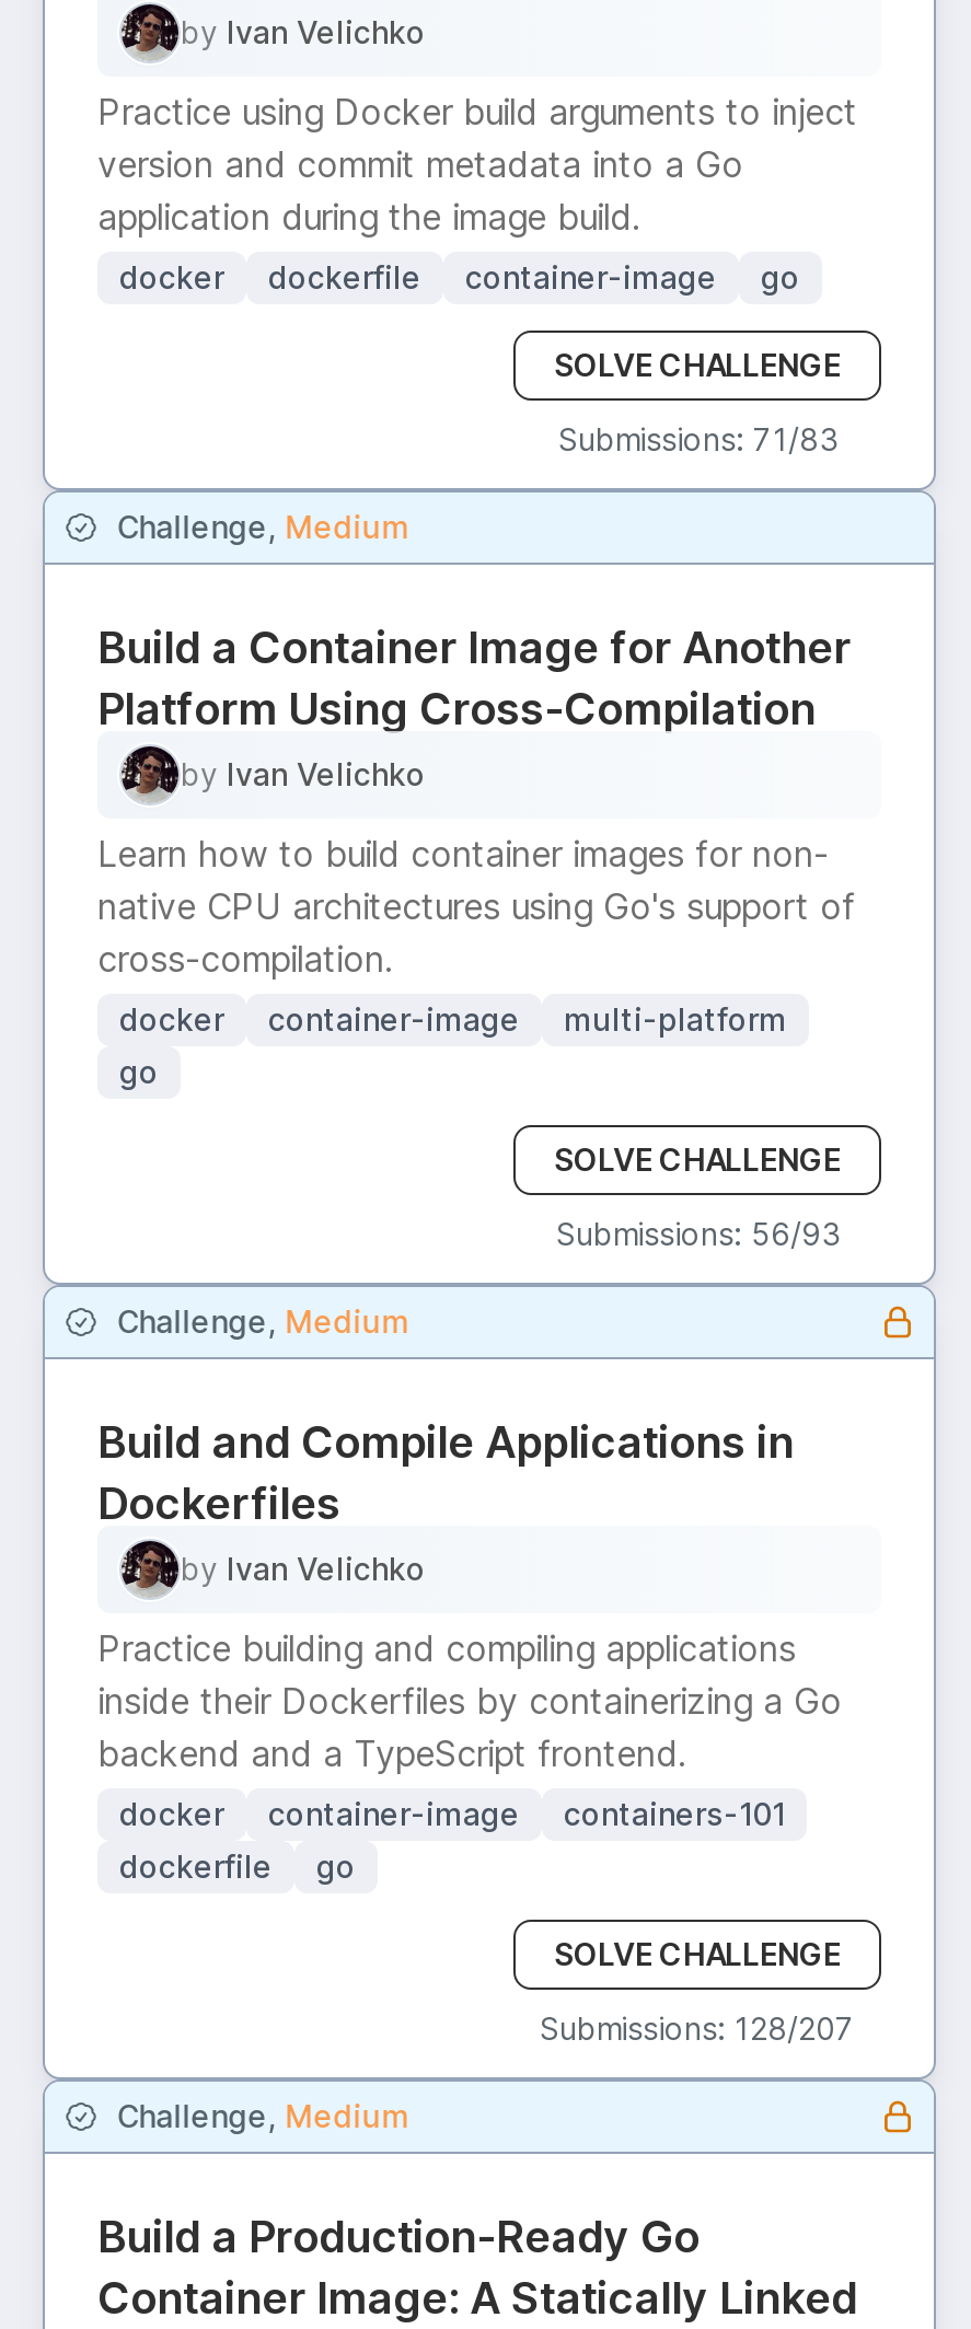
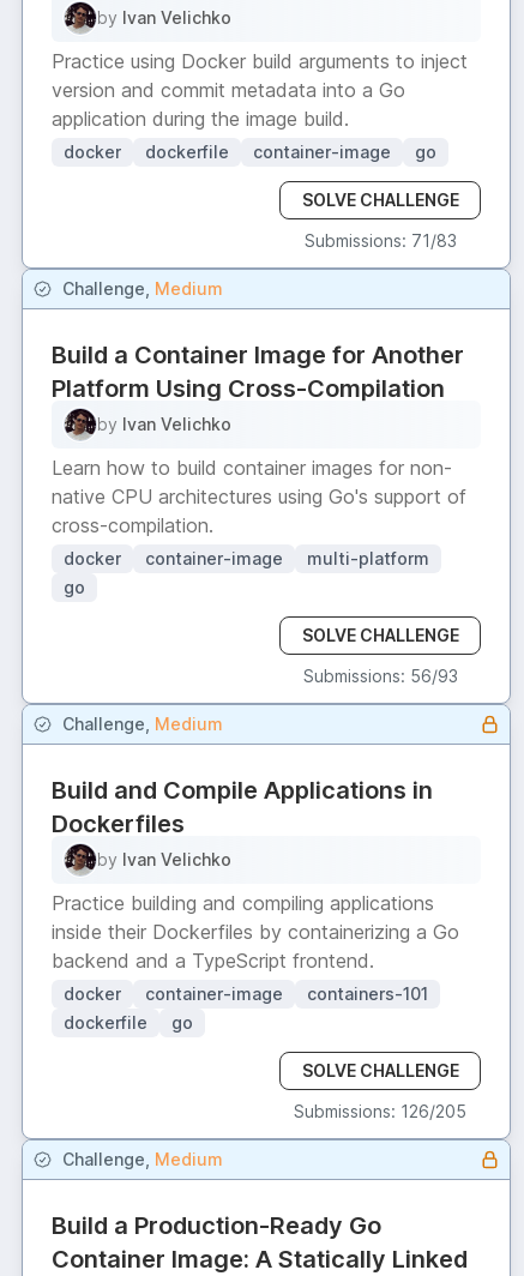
- Submissions: 128/207
+ Submissions: 126/205
